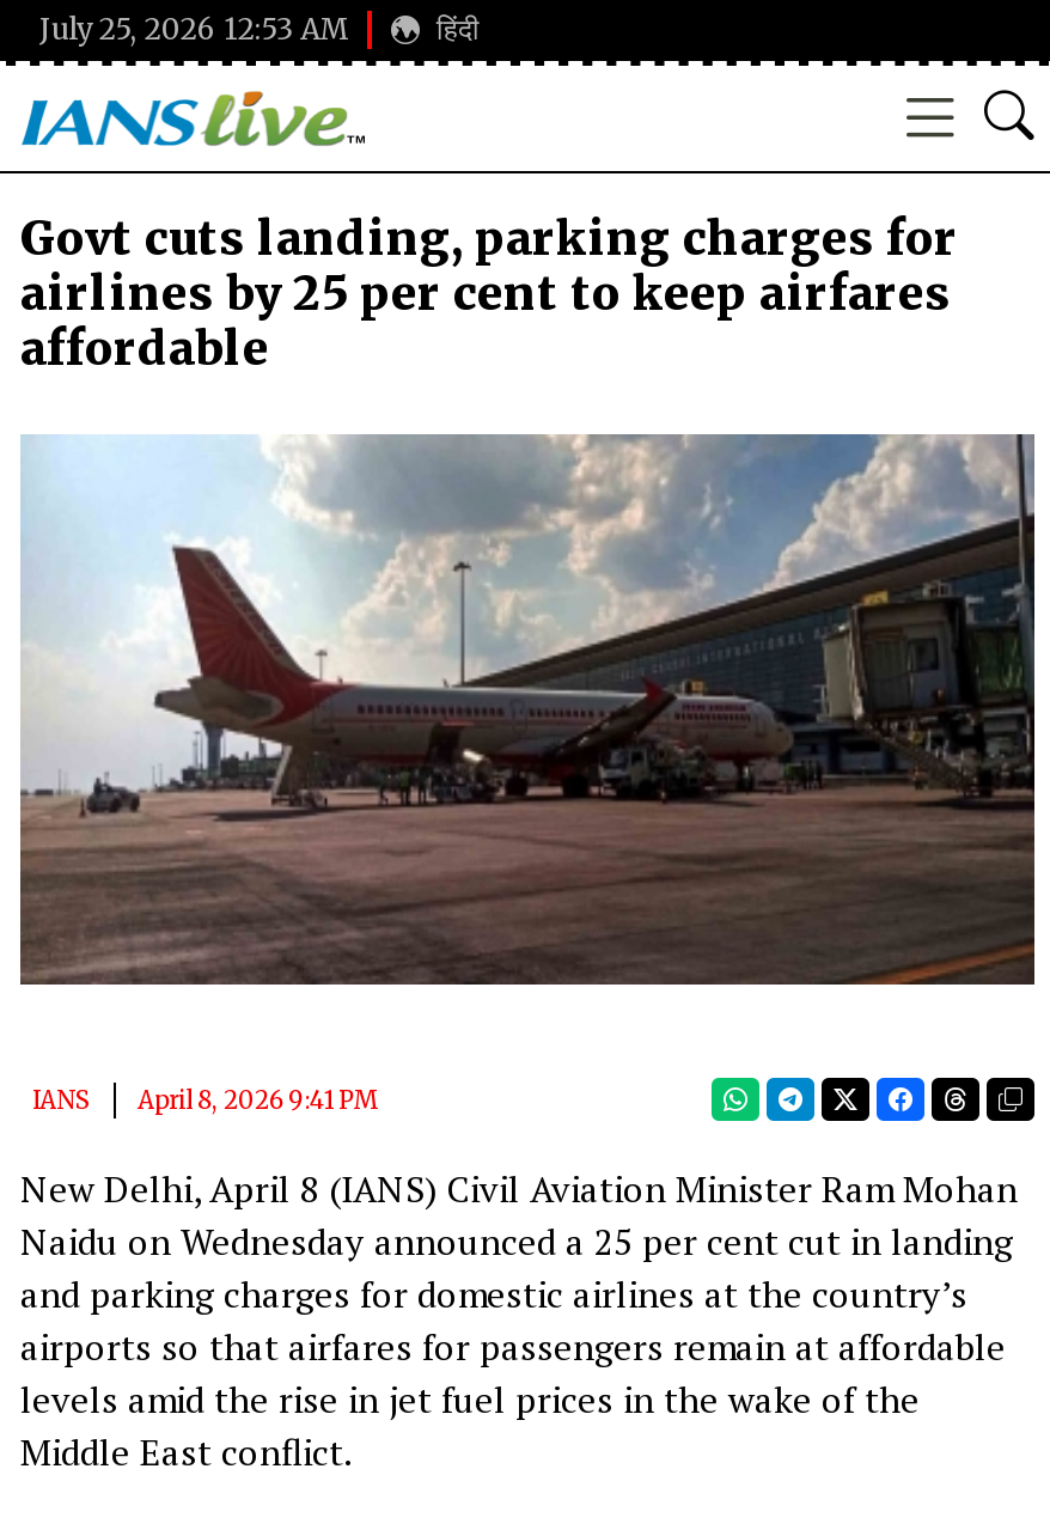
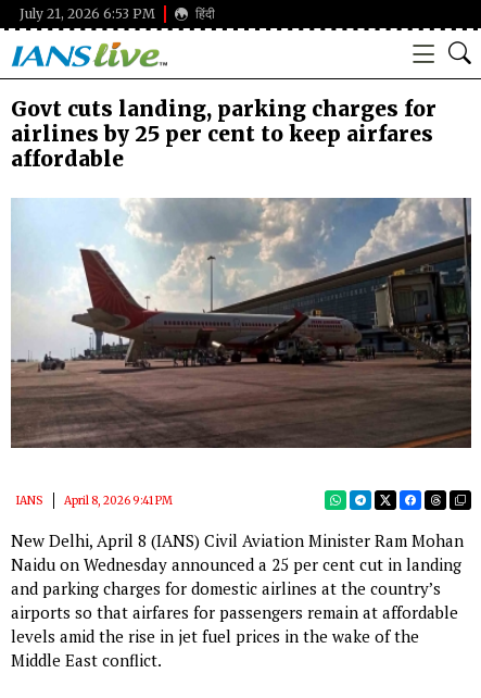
- July 25, 2026 12:53 AM
+ July 21, 2026 6:53 PM
